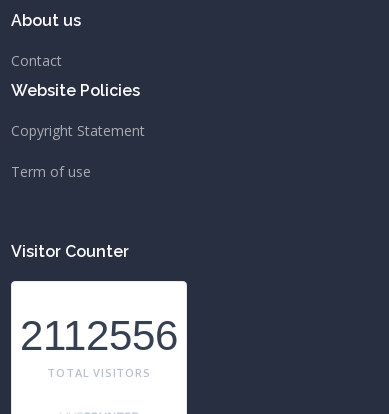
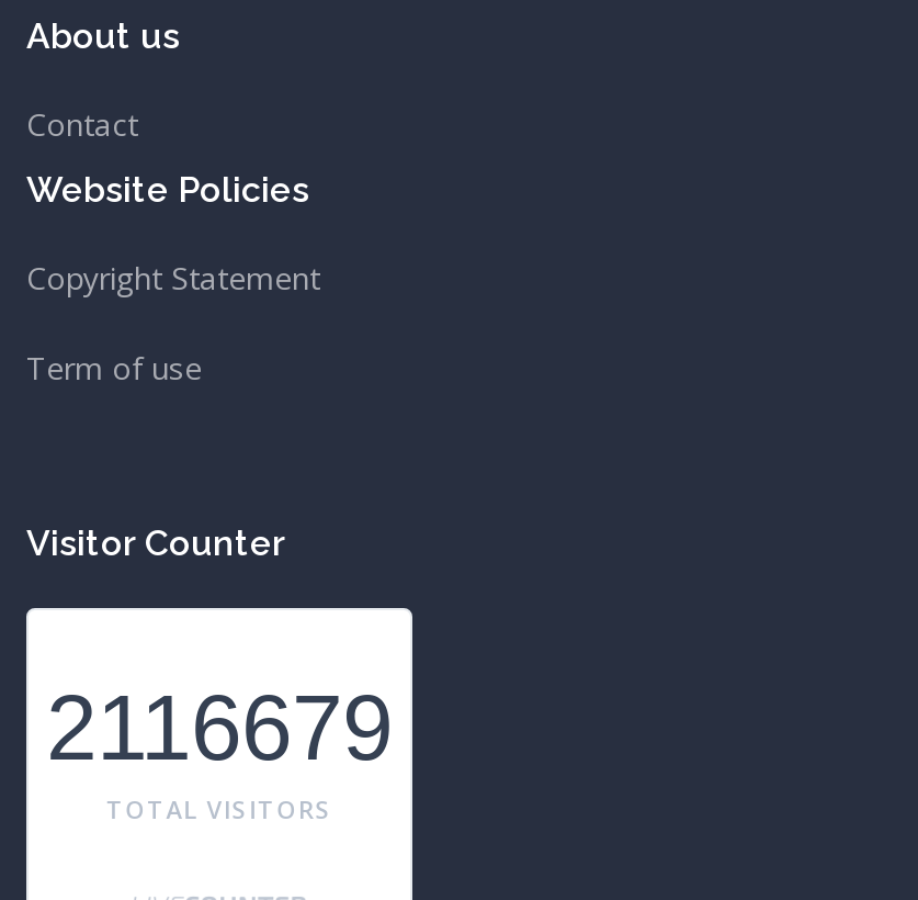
- 2112556
+ 2116679
